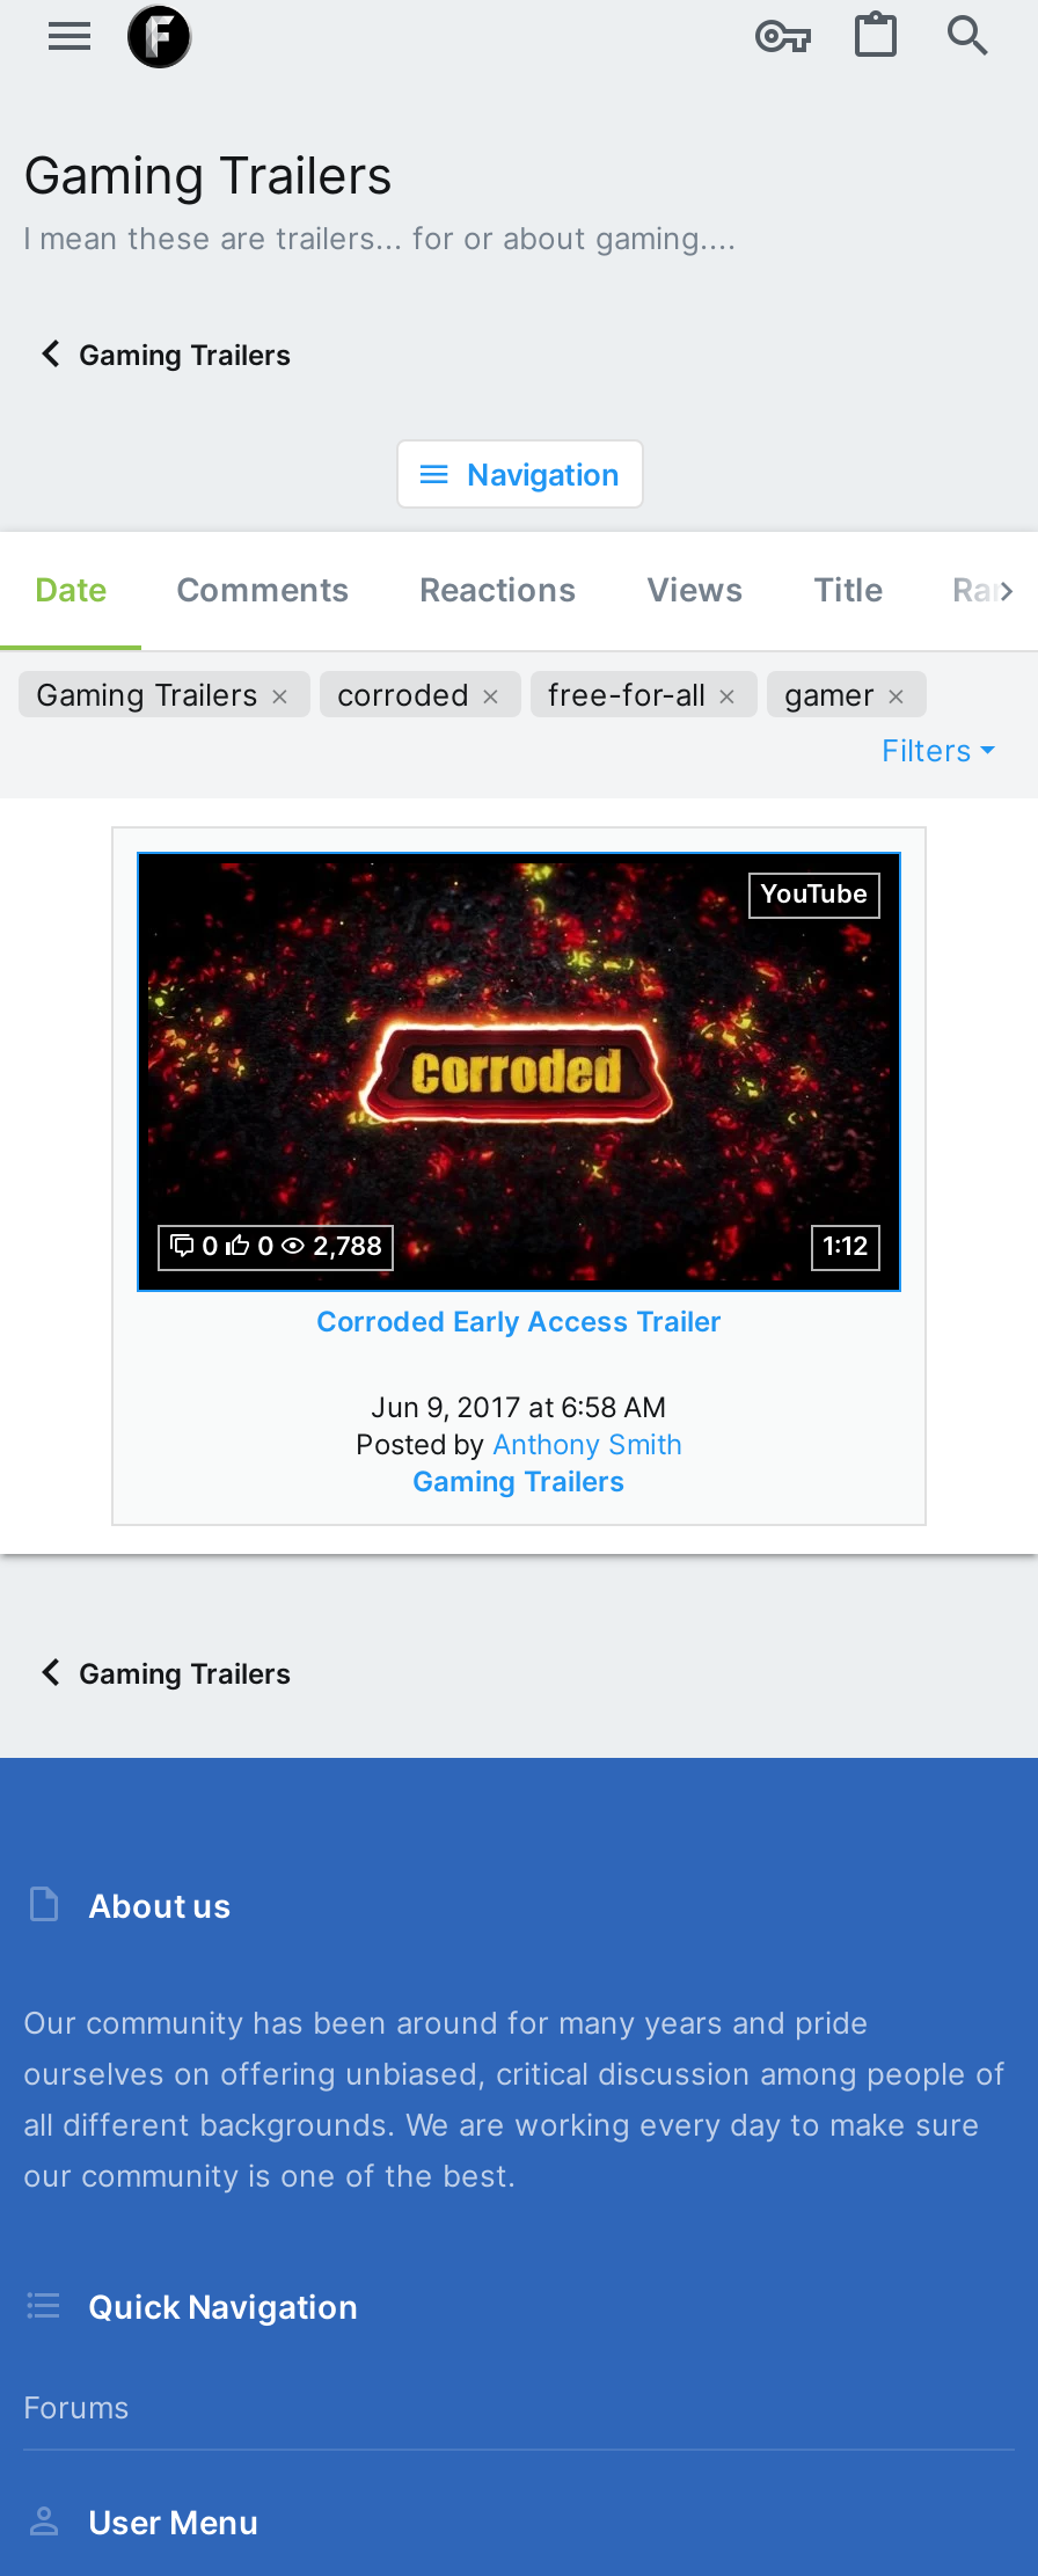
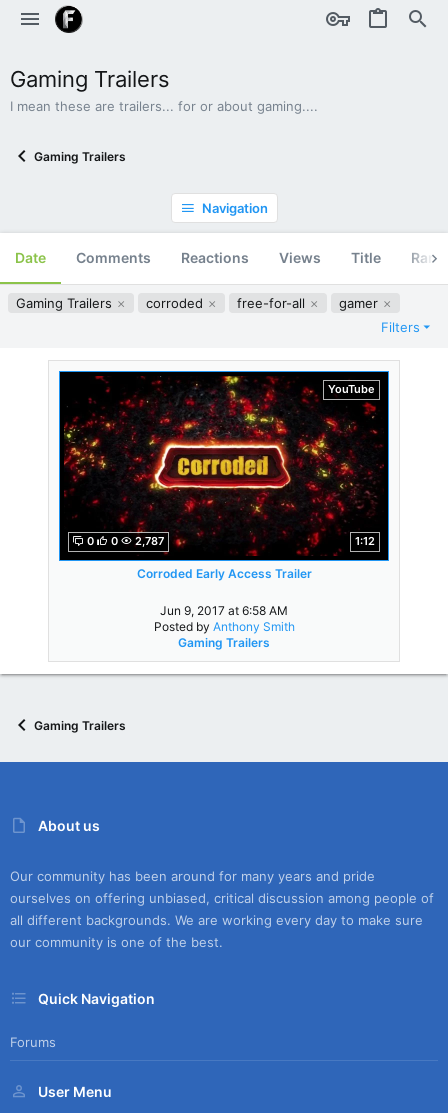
- 2,788
+ 2,787
